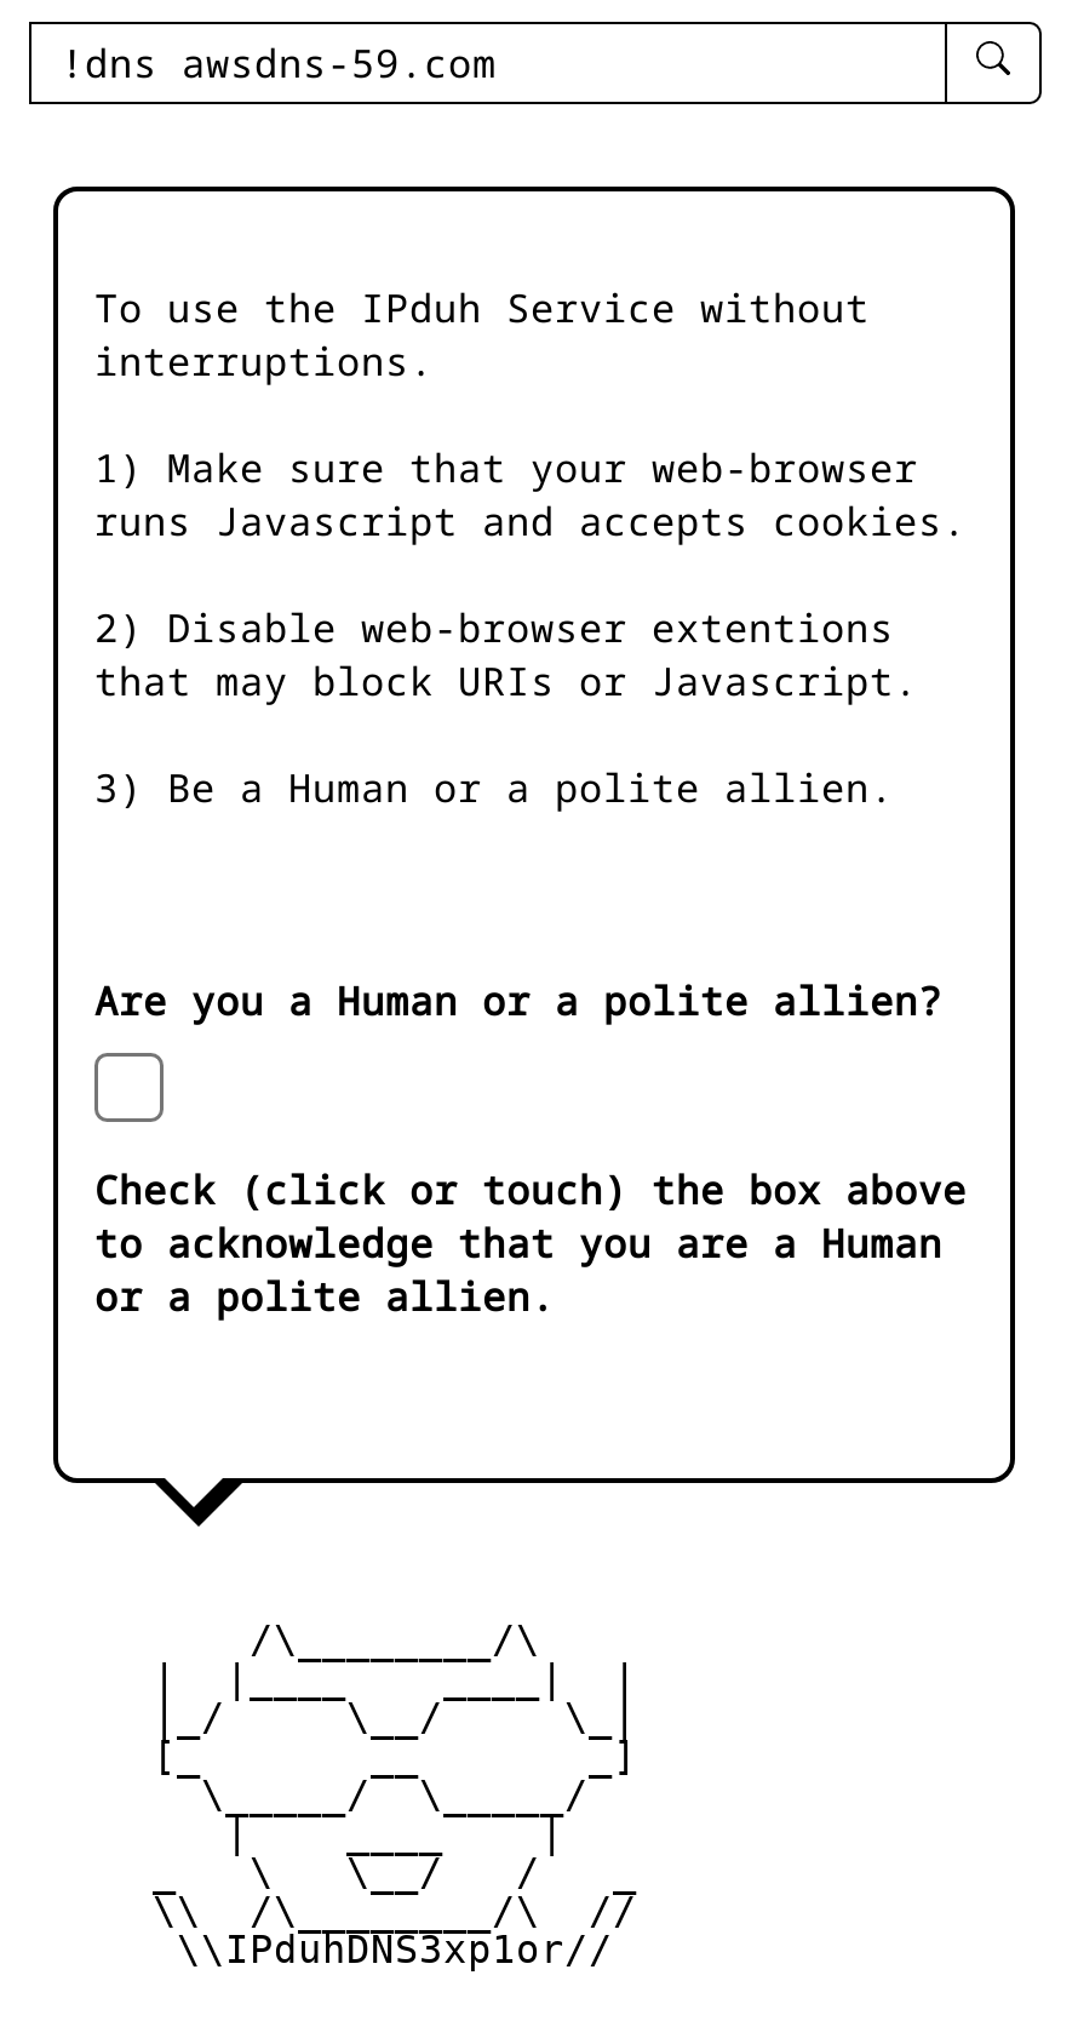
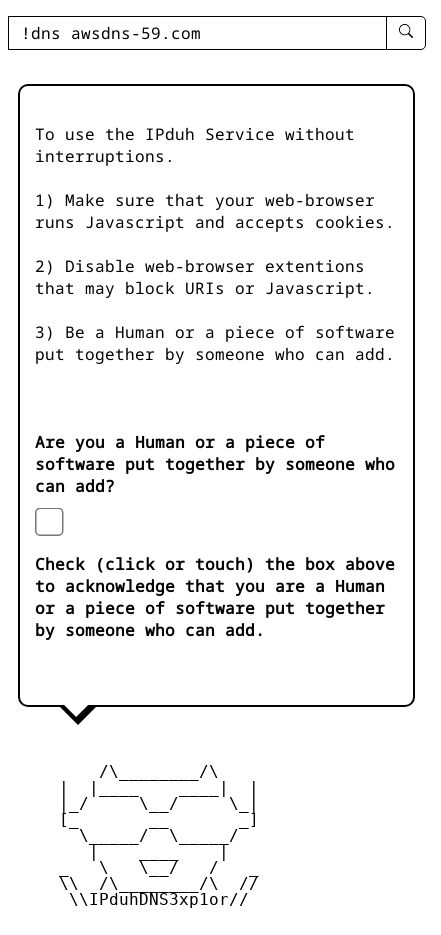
- 3) Be a Human or a polite allien.
+ 3) Be a Human or a piece of software
+ put together by someone who can add.

- Are you a Human or a polite allien?
+ Are you a Human or a piece of
+ software put together by someone who
+ can add?

- or a polite allien.
+ or a piece of software put together
+ by someone who can add.
